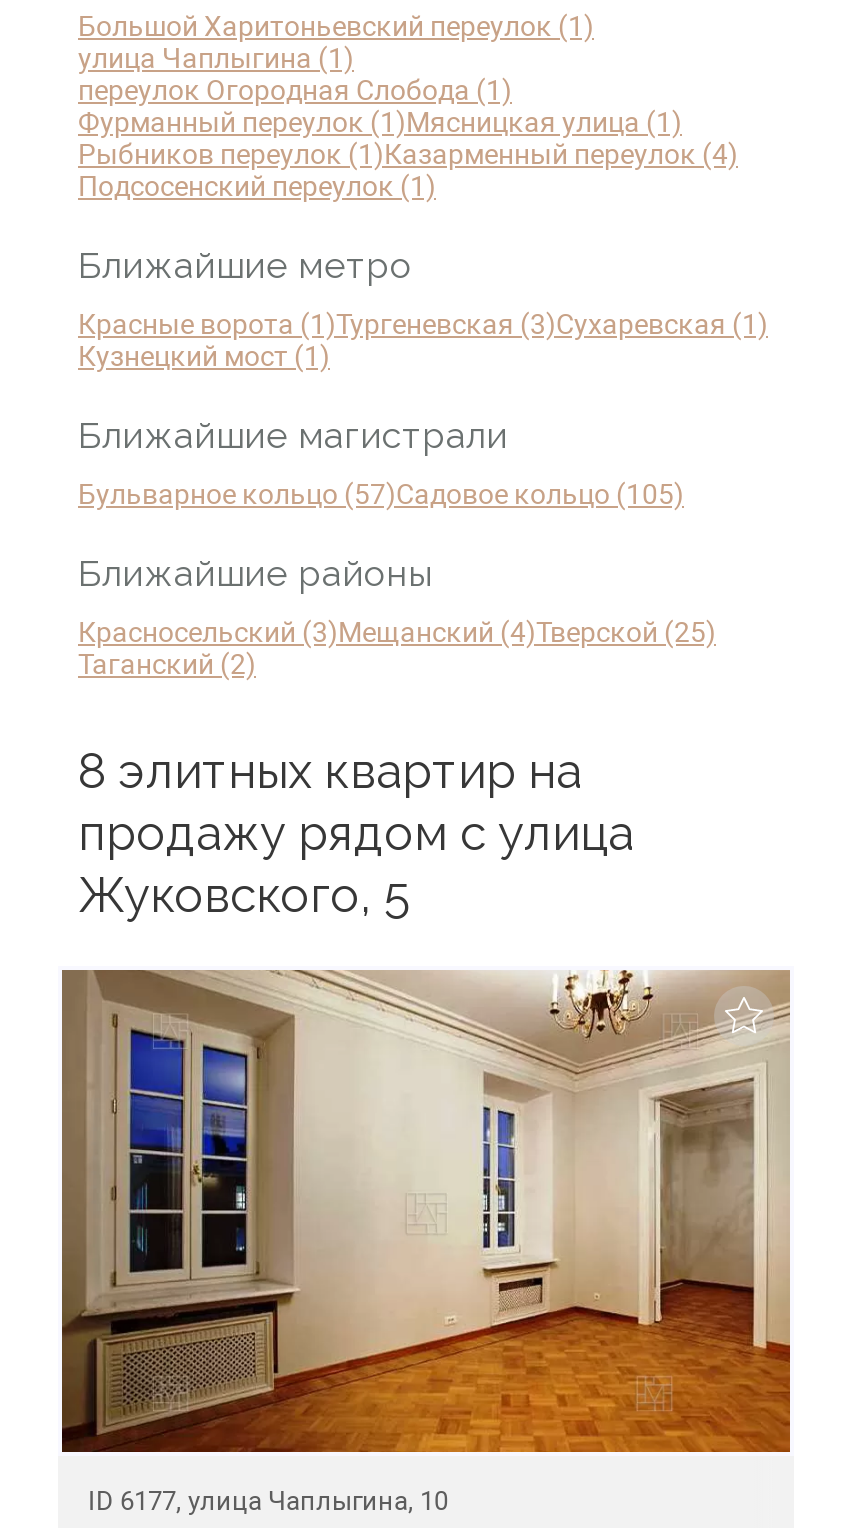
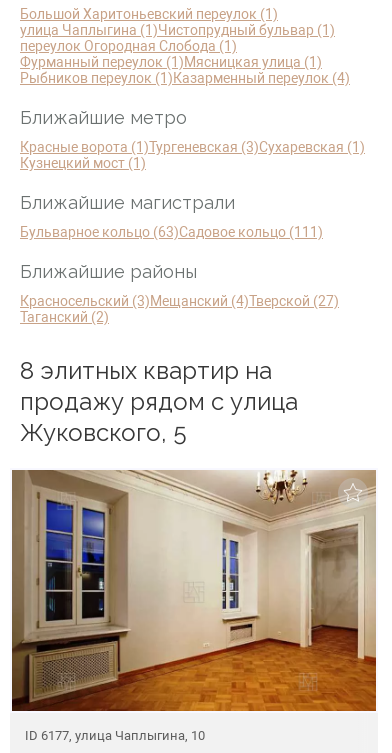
- улица Чаплыгина (1)
+ улица Чаплыгина (1)Чистопрудный бульвар (1)

- Подсосенский переулок (1)

- Бульварное кольцо (57)Садовое кольцо (105)
+ Бульварное кольцо (63)Садовое кольцо (111)

- Красносельский (3)Мещанский (4)Тверской (25)
+ Красносельский (3)Мещанский (4)Тверской (27)
